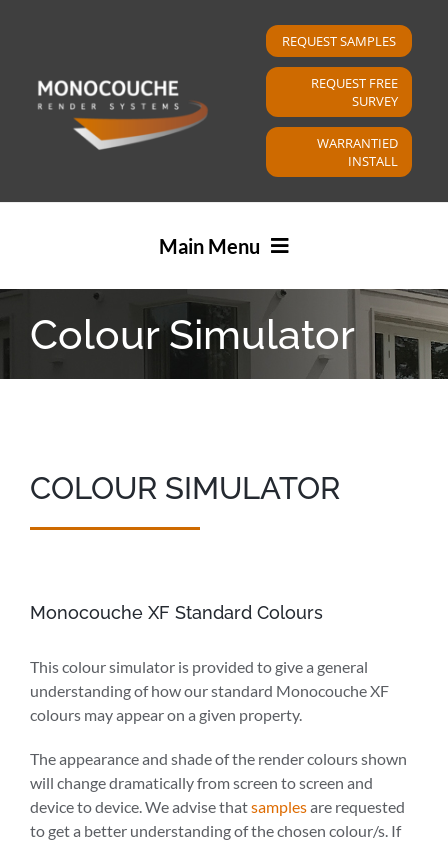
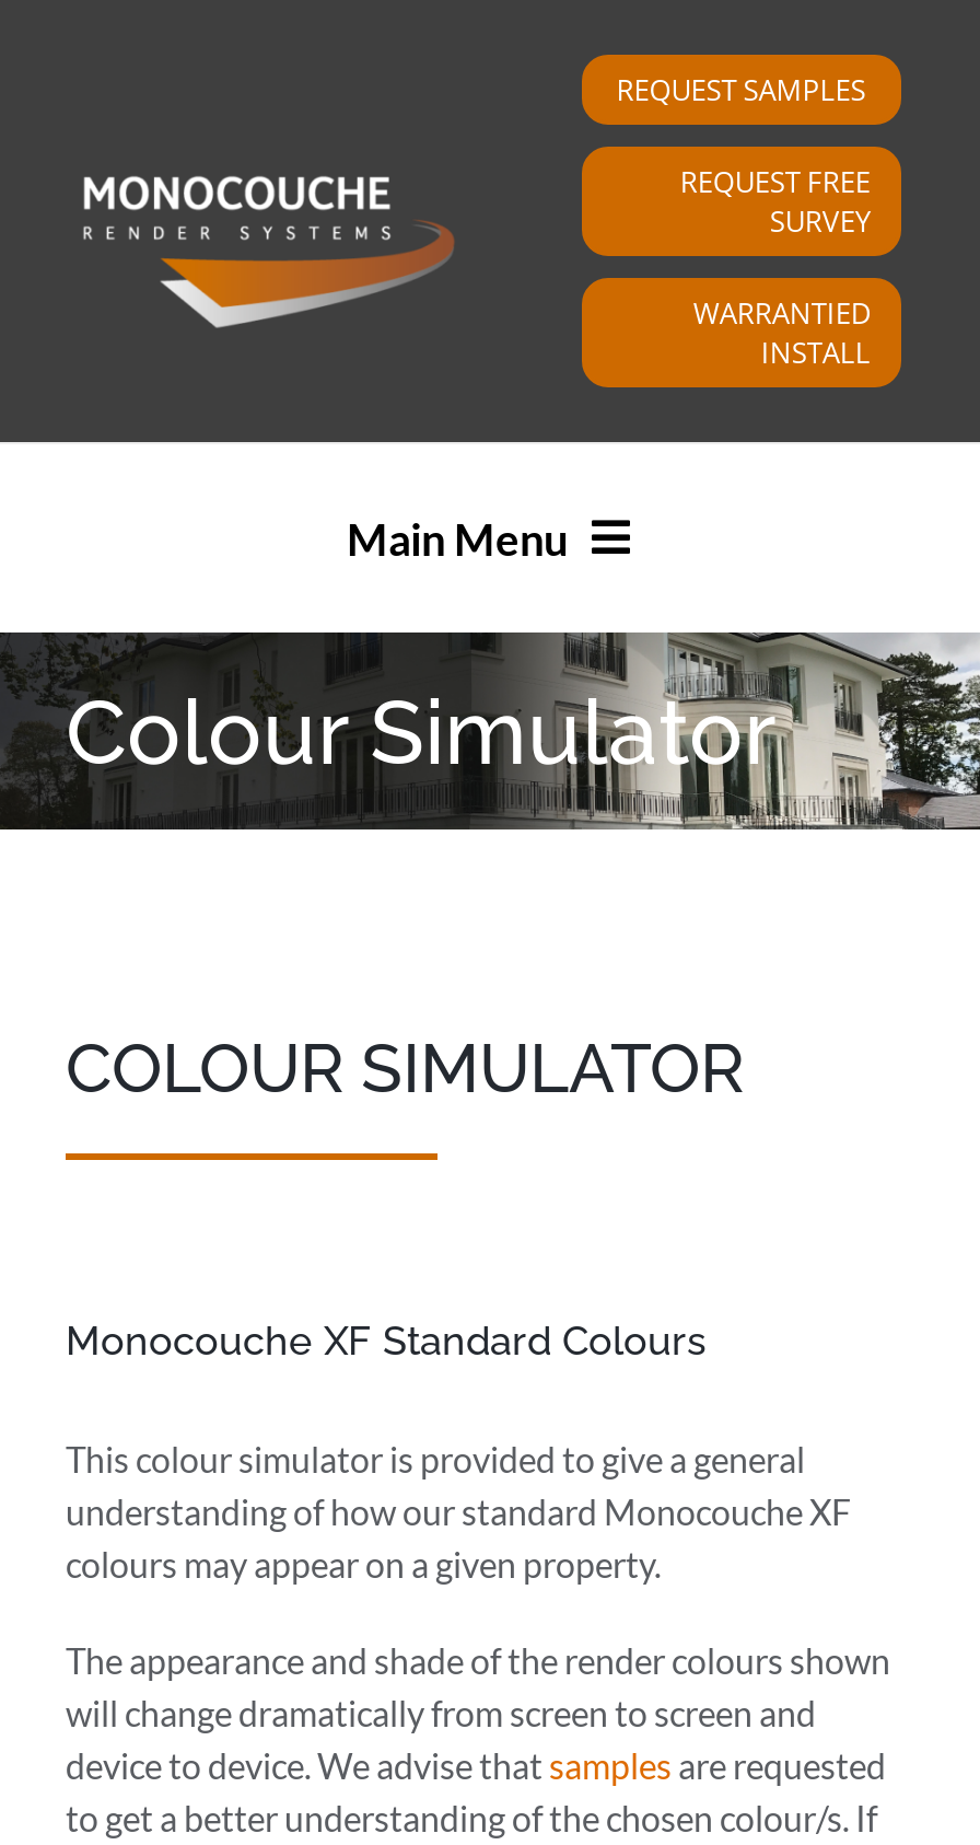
- [image]
+ [image]
